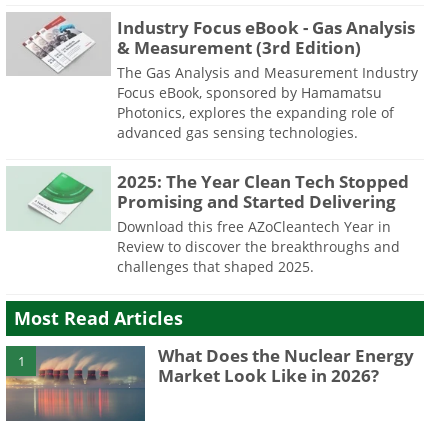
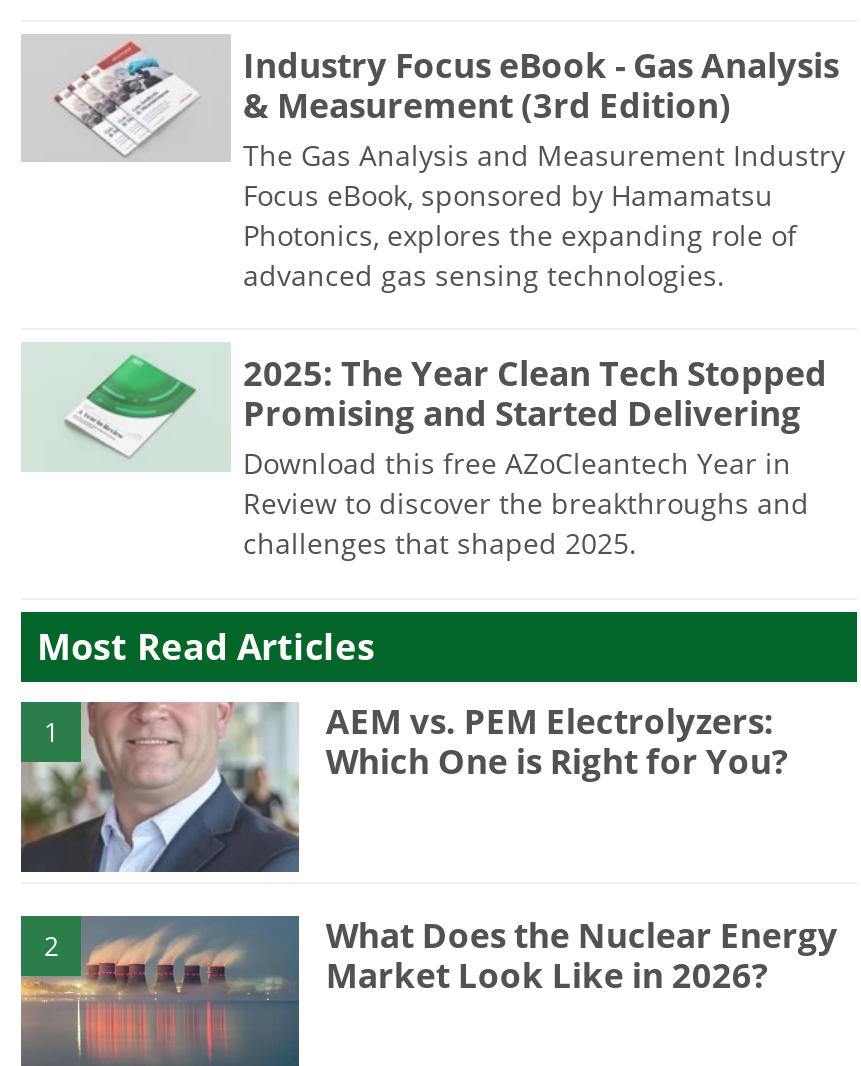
+ [image]
+ AEM vs. PEM Electrolyzers:
+ Which One is Right for You?

+ 2
